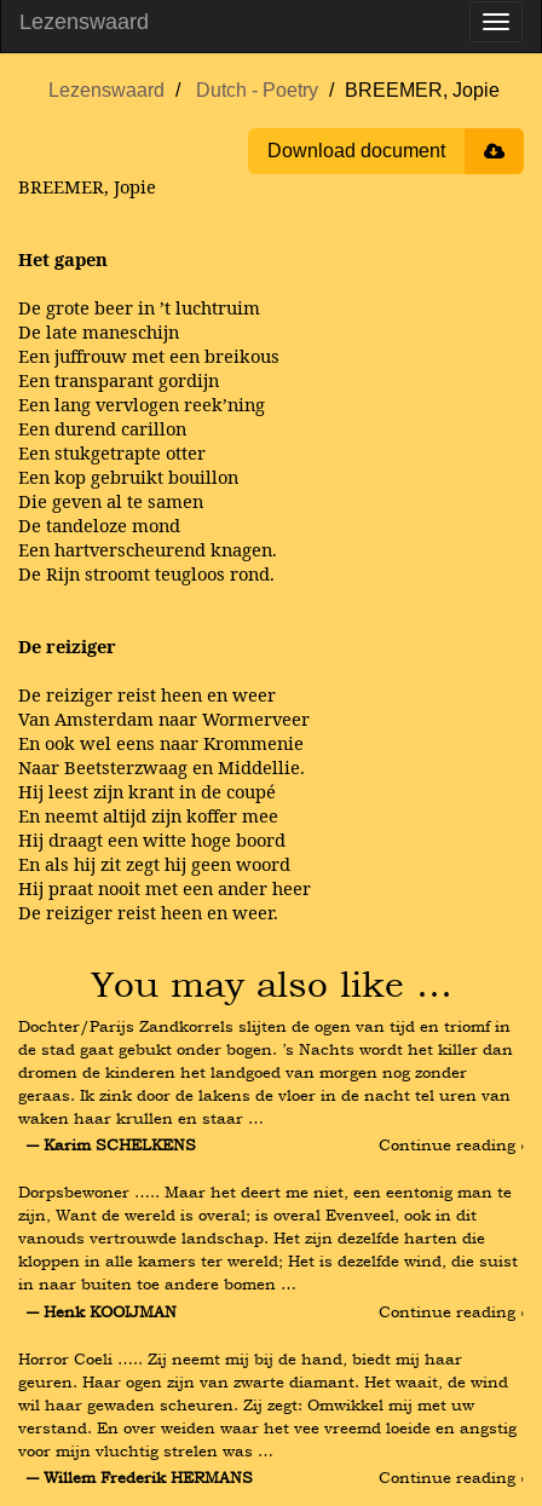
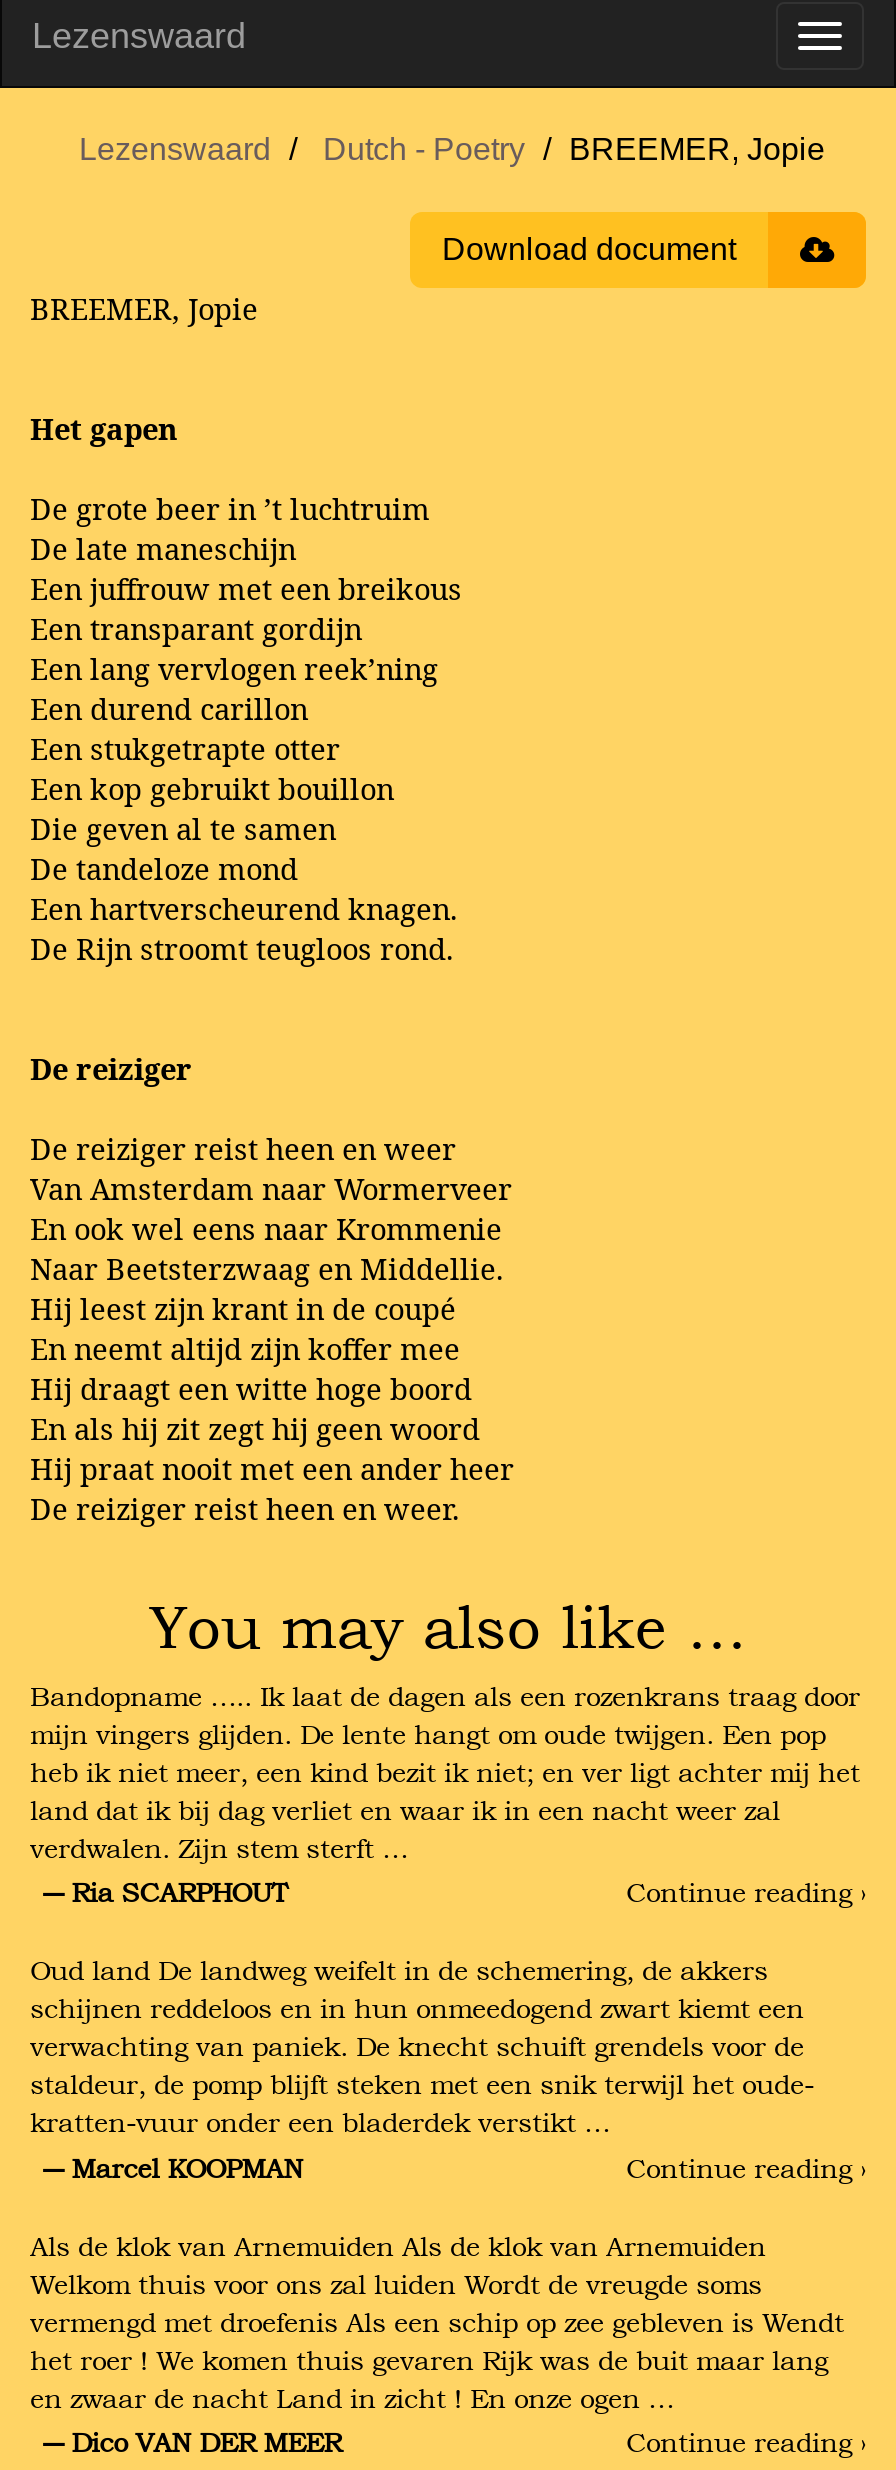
- Dochter/Parijs Zandkorrels slijten de ogen van tijd en triomf in
- de stad gaat gebukt onder bogen. ’s Nachts wordt het killer dan
- dromen de kinderen het landgoed van morgen nog zonder
- geraas. Ik zink door de lakens de vloer in de nacht tel uren van
- waken haar krullen en staar …
- ― Karim SCHELKENS
+ Bandopname ….. Ik laat de dagen als een rozenkrans traag door
+ mijn vingers glijden. De lente hangt om oude twijgen. Een pop
+ heb ik niet meer, een kind bezit ik niet; en ver ligt achter mij het
+ land dat ik bij dag verliet en waar ik in een nacht weer zal
+ verdwalen. Zijn stem sterft …
+ ― Ria SCARPHOUT

- Dorpsbewoner ….. Maar het deert me niet, een eentonig man te
- zijn, Want de wereld is overal; is overal Evenveel, ook in dit
- vanouds vertrouwde landschap. Het zijn dezelfde harten die
- kloppen in alle kamers ter wereld; Het is dezelfde wind, die suist
- in naar buiten toe andere bomen …
- ― Henk KOOIJMAN
+ Oud land De landweg weifelt in de schemering, de akkers
+ schijnen reddeloos en in hun onmeedogend zwart kiemt een
+ verwachting van paniek. De knecht schuift grendels voor de
+ staldeur, de pomp blijft steken met een snik terwijl het oude-
+ kratten-vuur onder een bladerdek verstikt …
+ ― Marcel KOOPMAN

- Horror Coeli ….. Zij neemt mij bij de hand, biedt mij haar
- geuren. Haar ogen zijn van zwarte diamant. Het waait, de wind
- wil haar gewaden scheuren. Zij zegt: Omwikkel mij met uw
- verstand. En over weiden waar het vee vreemd loeide en angstig
- voor mijn vluchtig strelen was …
- ― Willem Frederik HERMANS
+ Als de klok van Arnemuiden Als de klok van Arnemuiden
+ Welkom thuis voor ons zal luiden Wordt de vreugde soms
+ vermengd met droefenis Als een schip op zee gebleven is Wendt
+ het roer ! We komen thuis gevaren Rijk was de buit maar lang
+ en zwaar de nacht Land in zicht ! En onze ogen …
+ ― Dico VAN DER MEER
